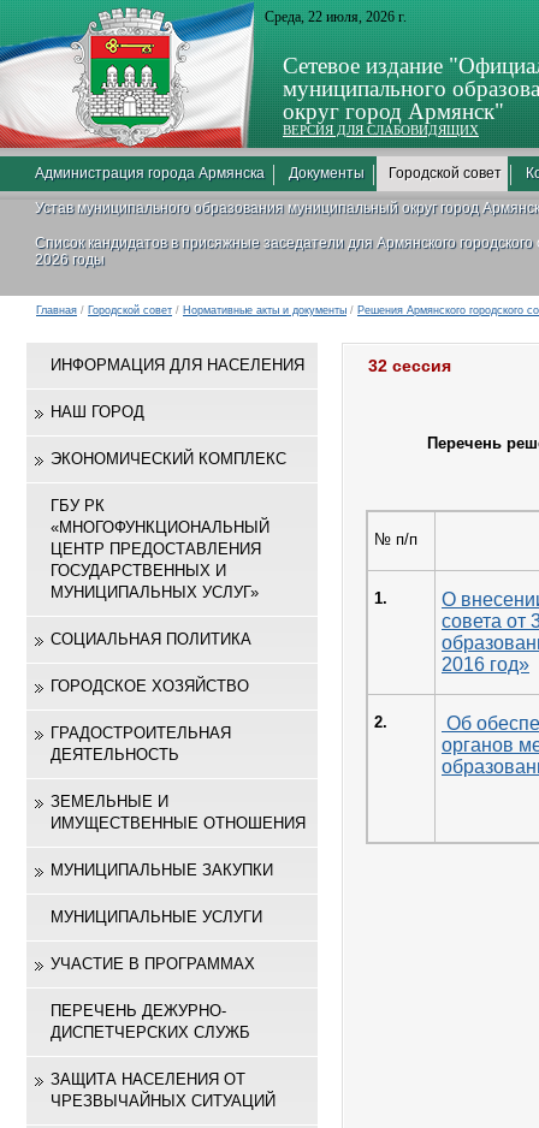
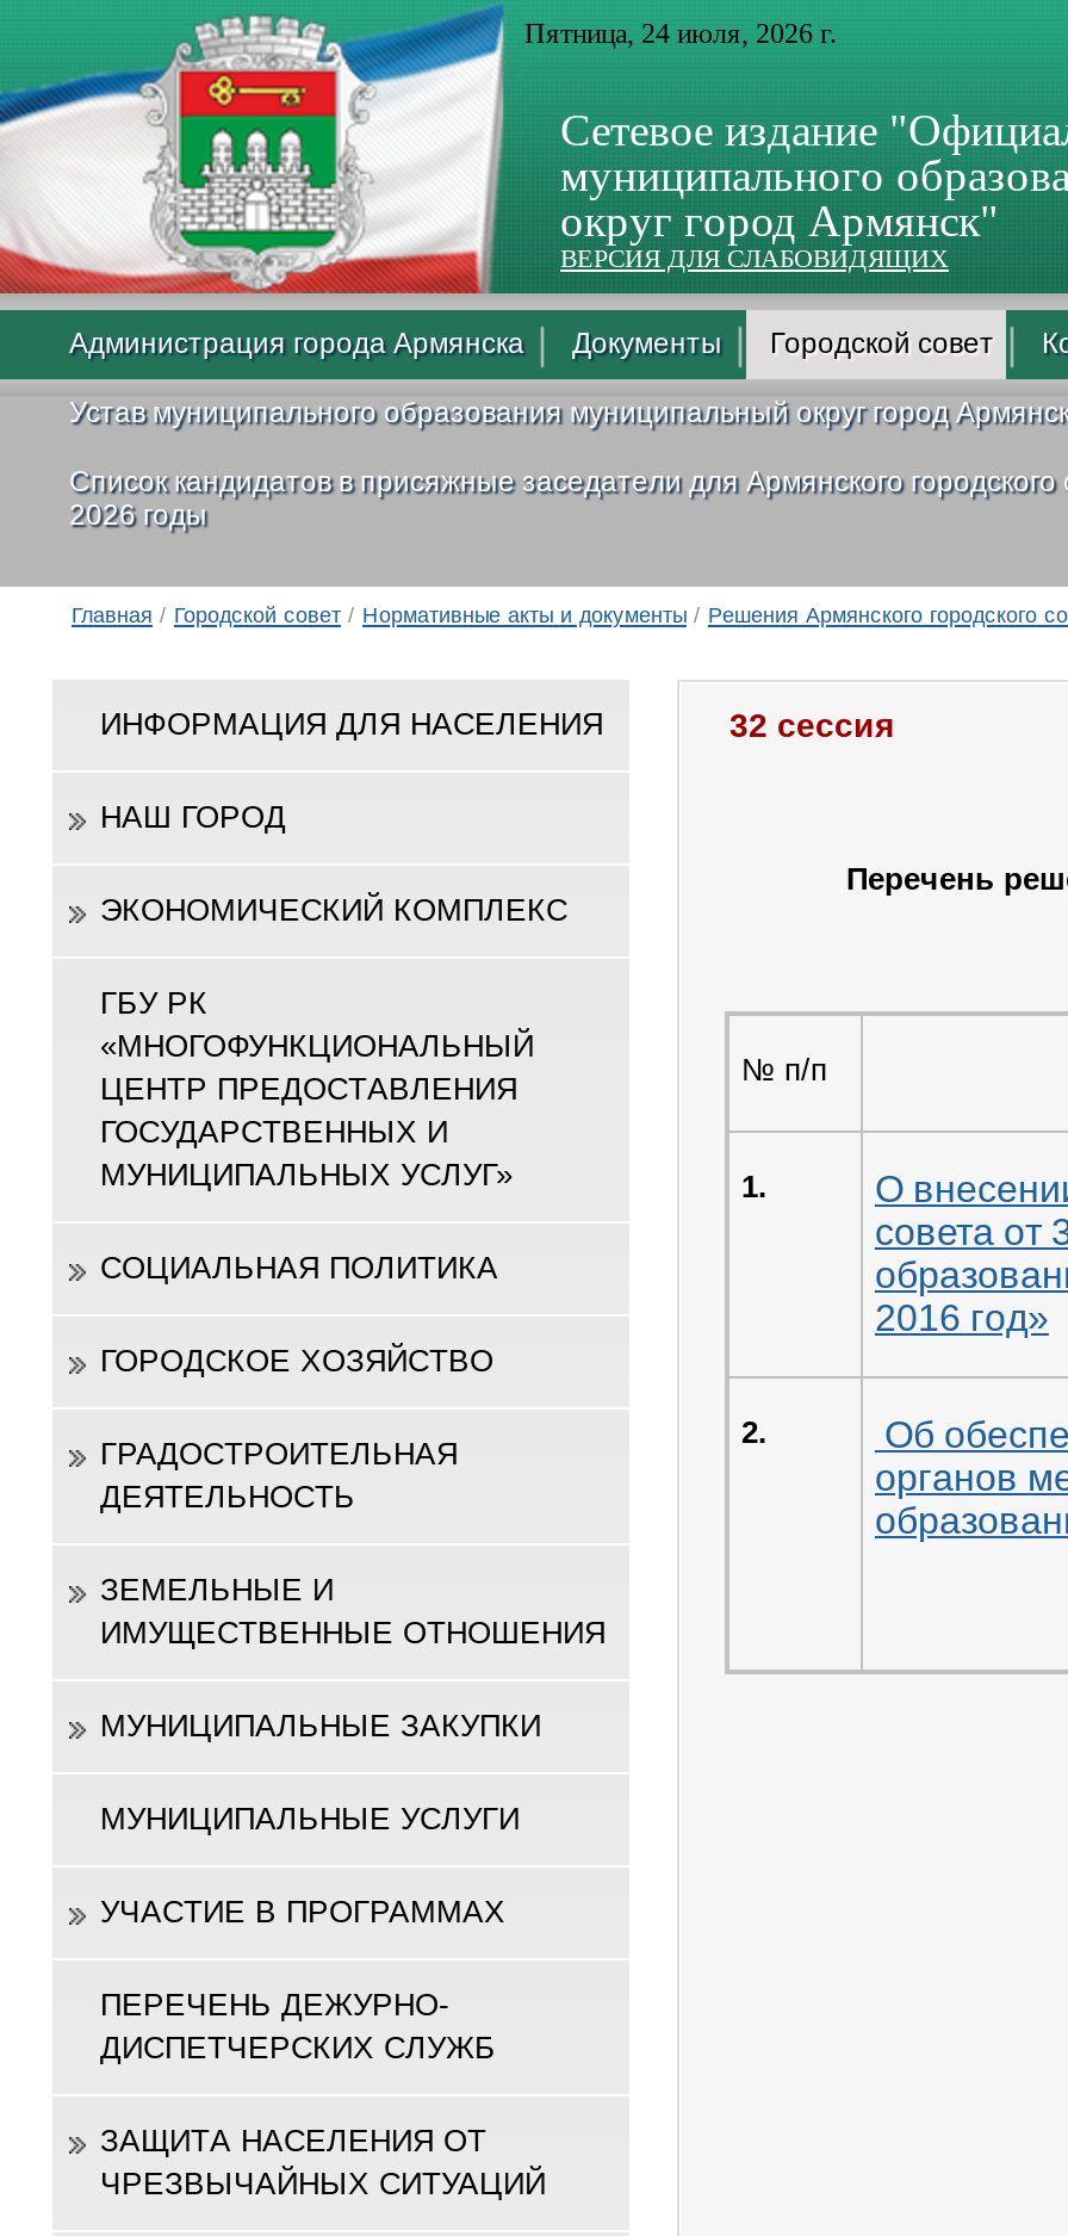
- Среда, 22 июля, 2026 г.
+ Пятница, 24 июля, 2026 г.
